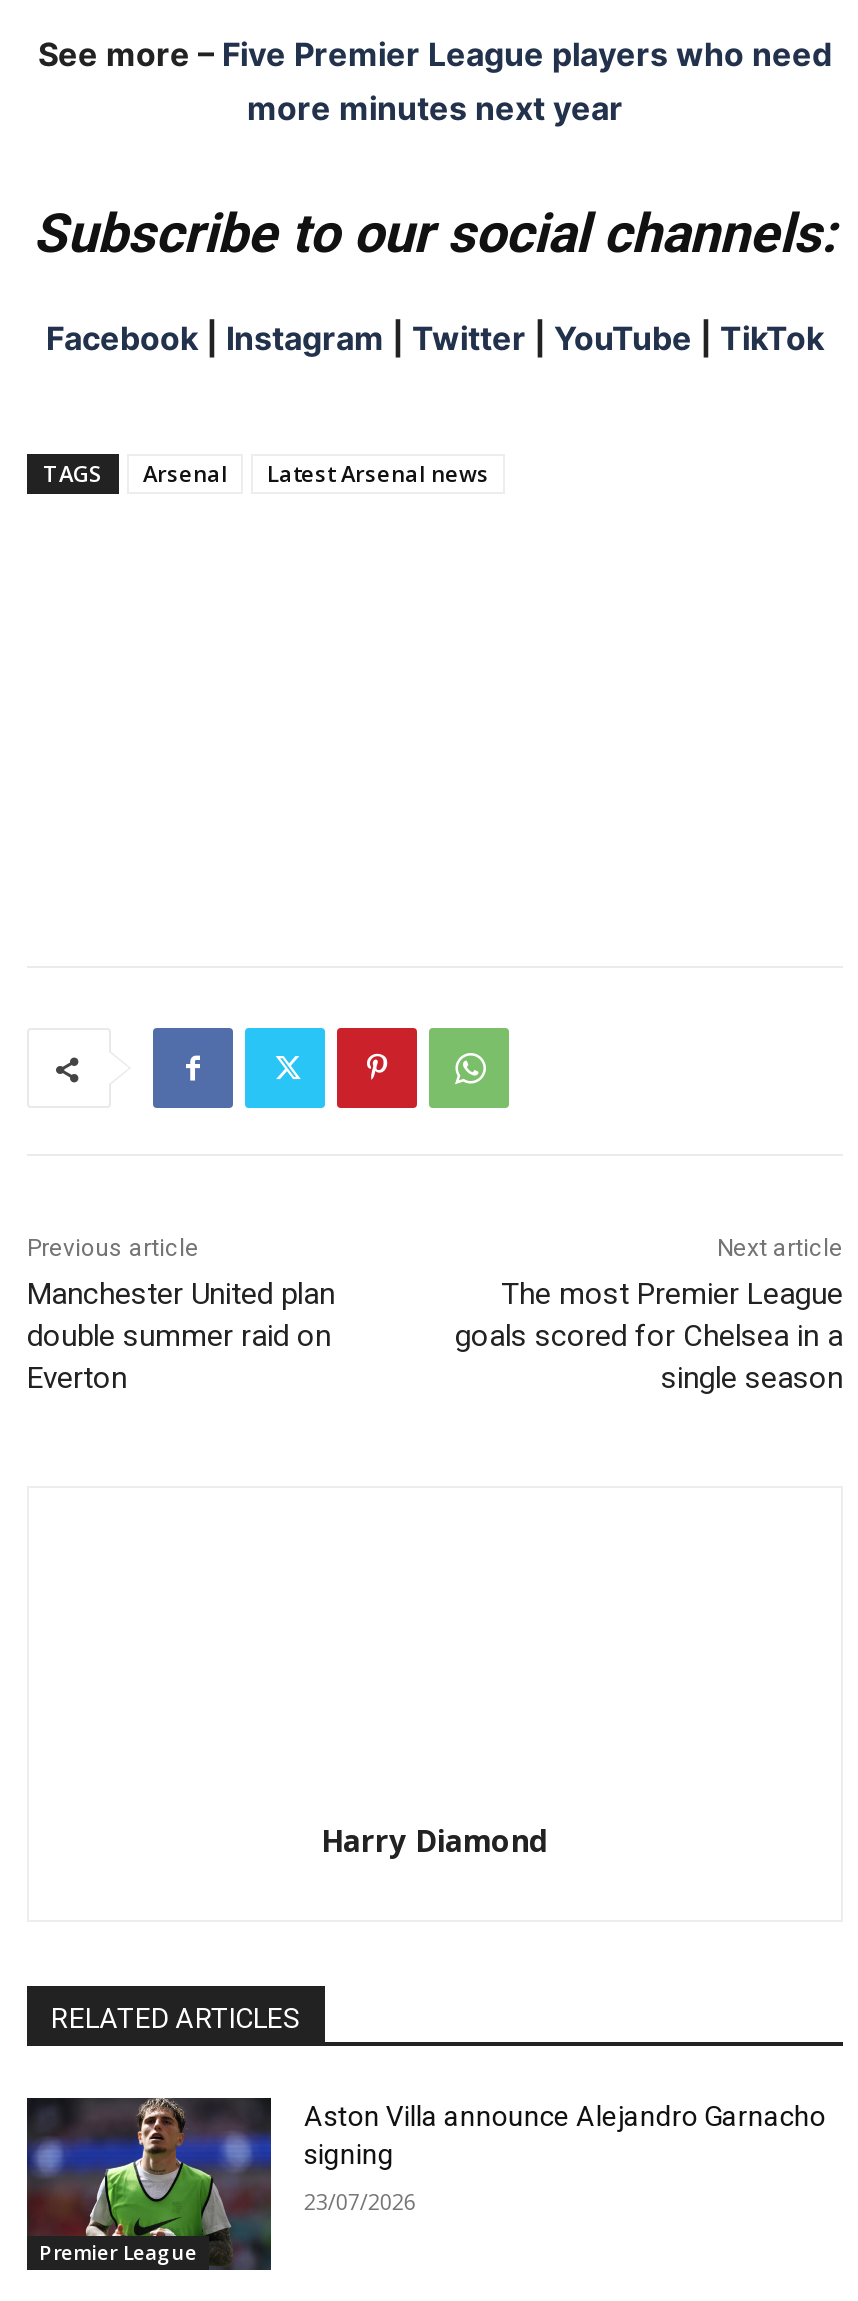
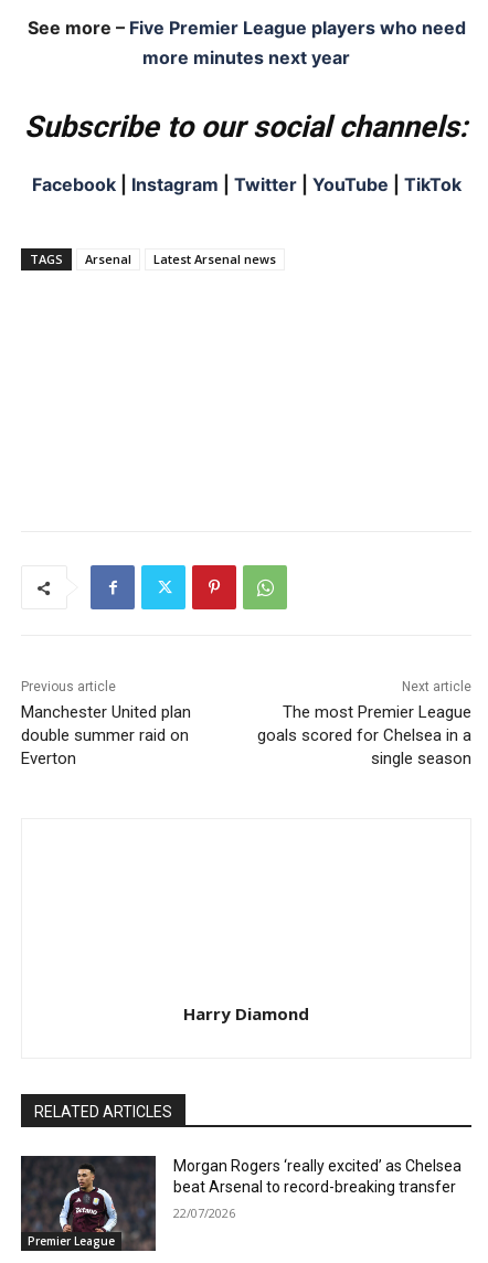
- [image]
- Aston Villa announce Alejandro Garnacho
- signing
+ [image]
+ Morgan Rogers ‘really excited’ as Chelsea
+ beat Arsenal to record-breaking transfer

- 23/07/2026
+ 22/07/2026
